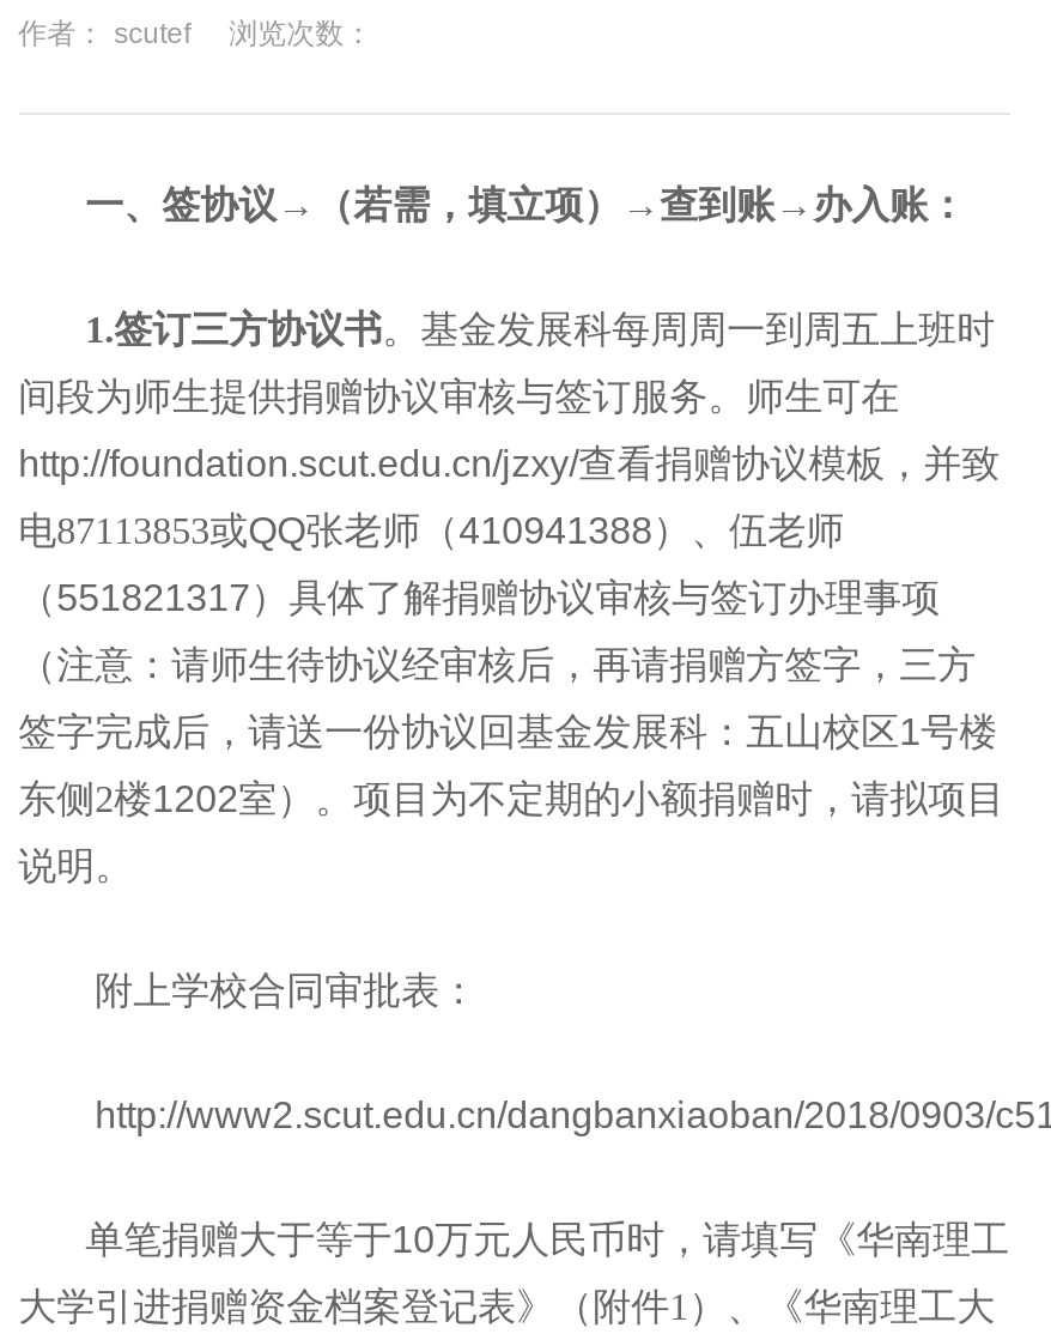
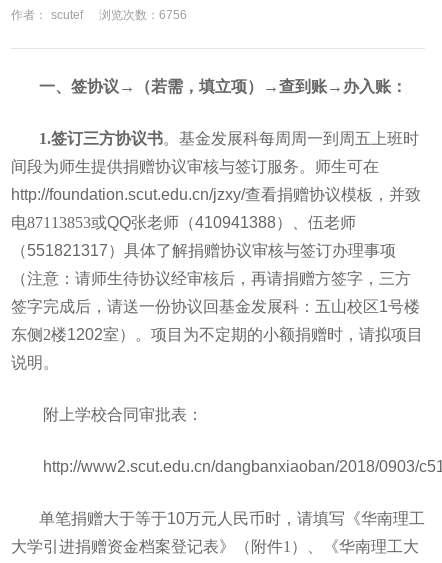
- 浏览次数：
+ 浏览次数：6756
